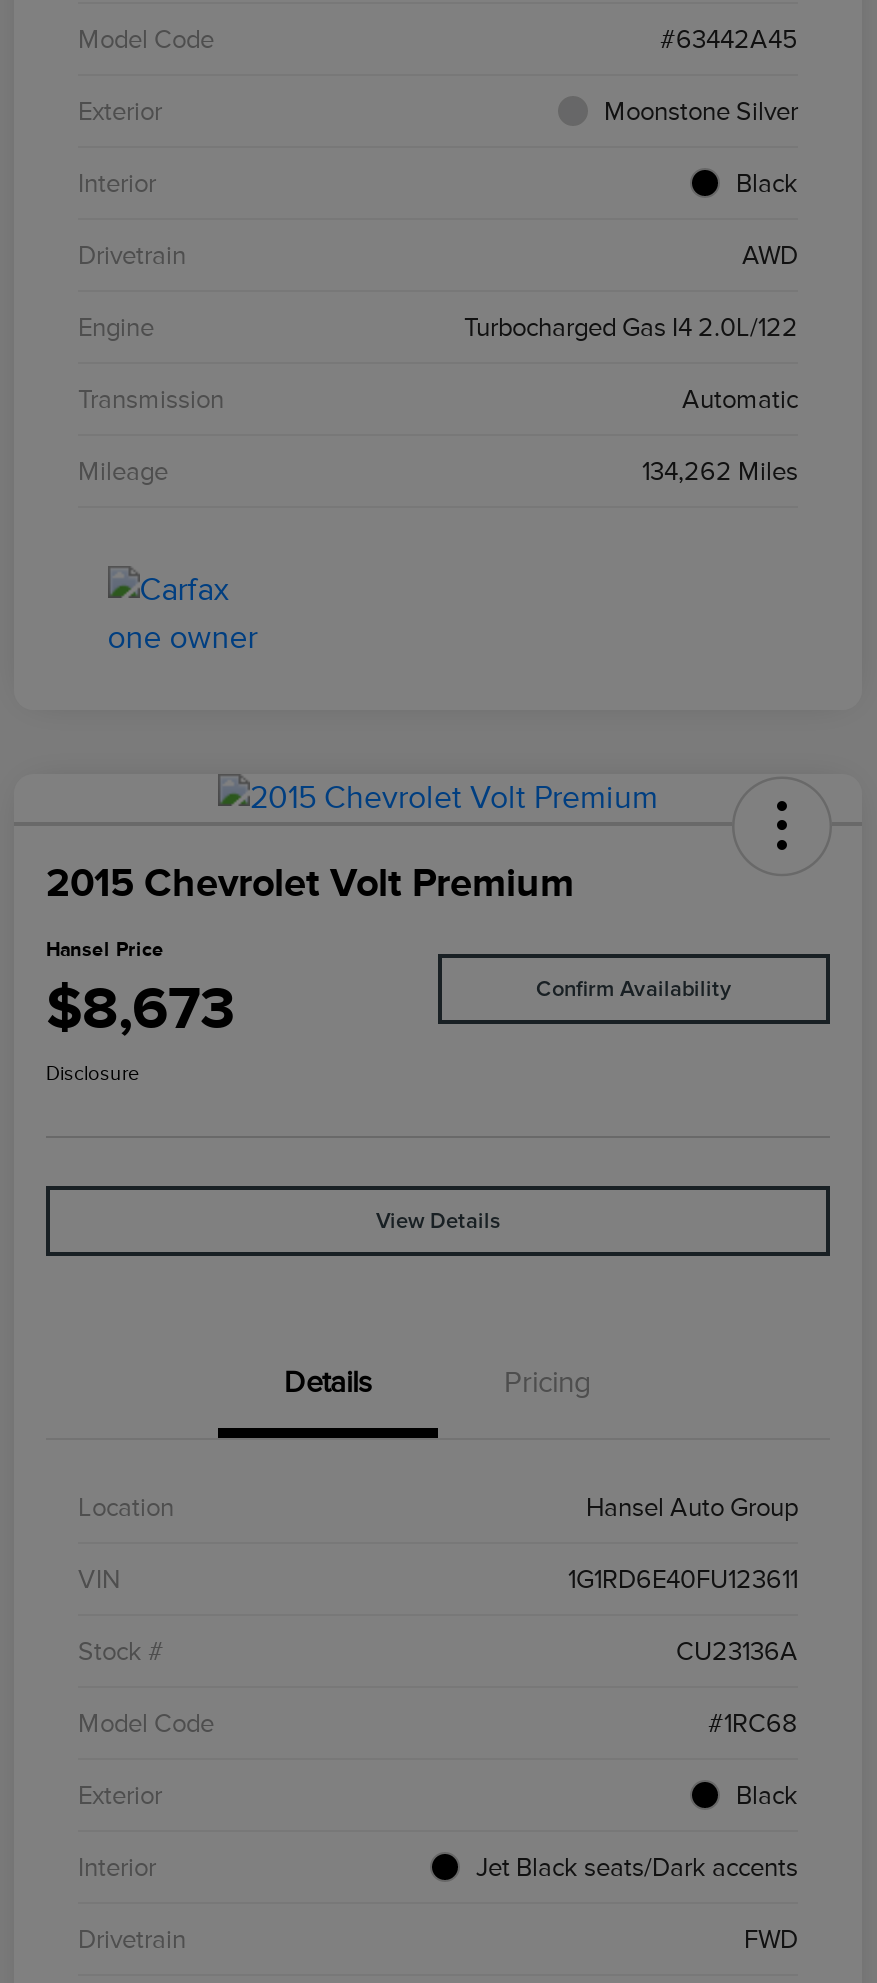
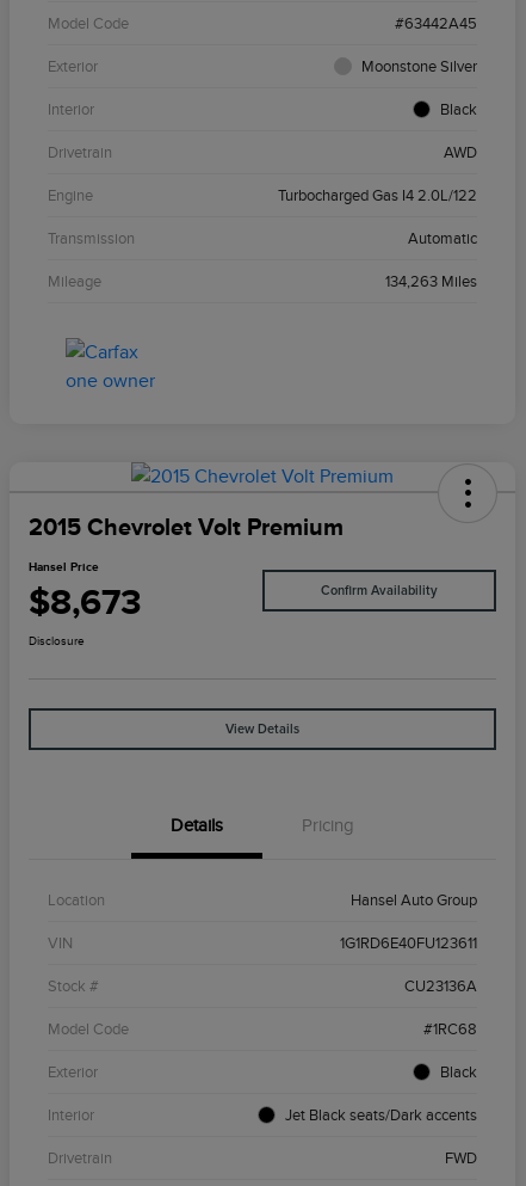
- 134,262 Miles
+ 134,263 Miles
